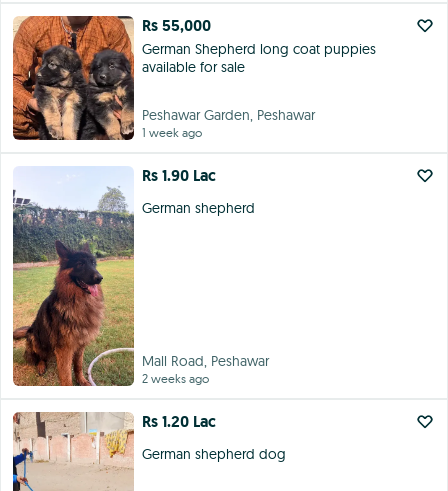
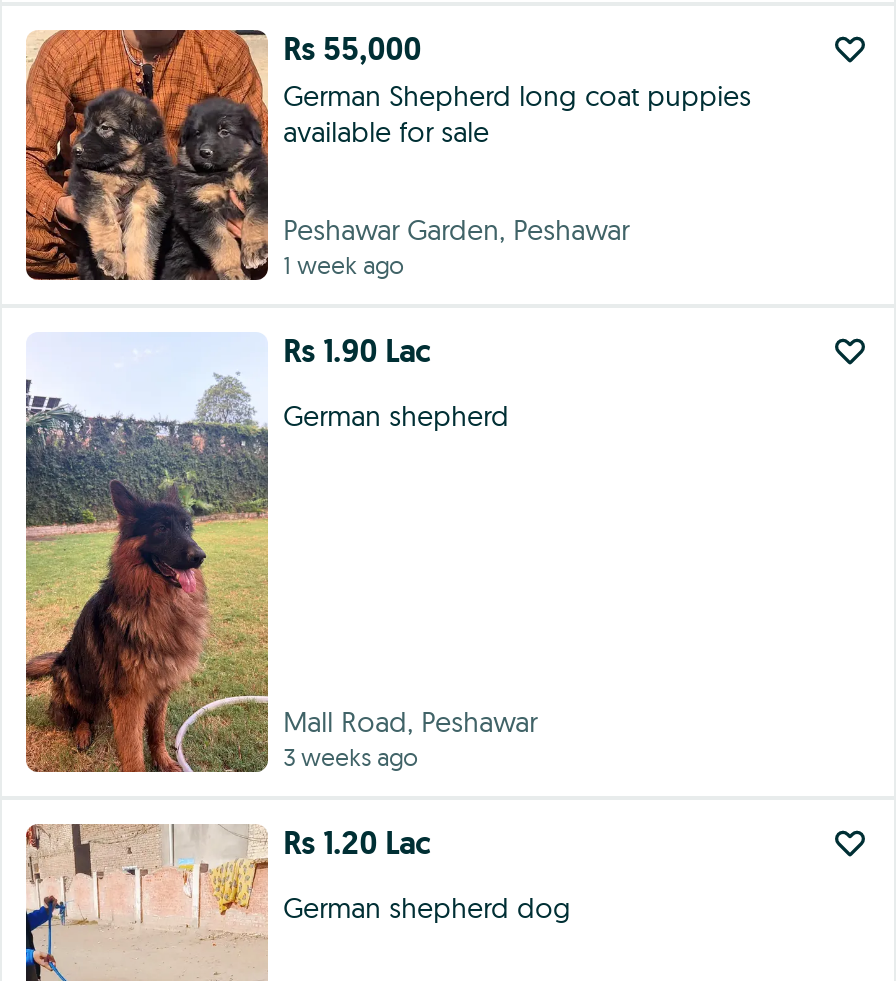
- 2 weeks ago
+ 3 weeks ago
